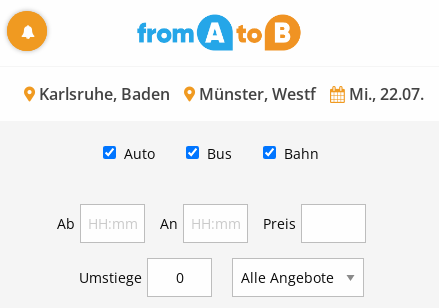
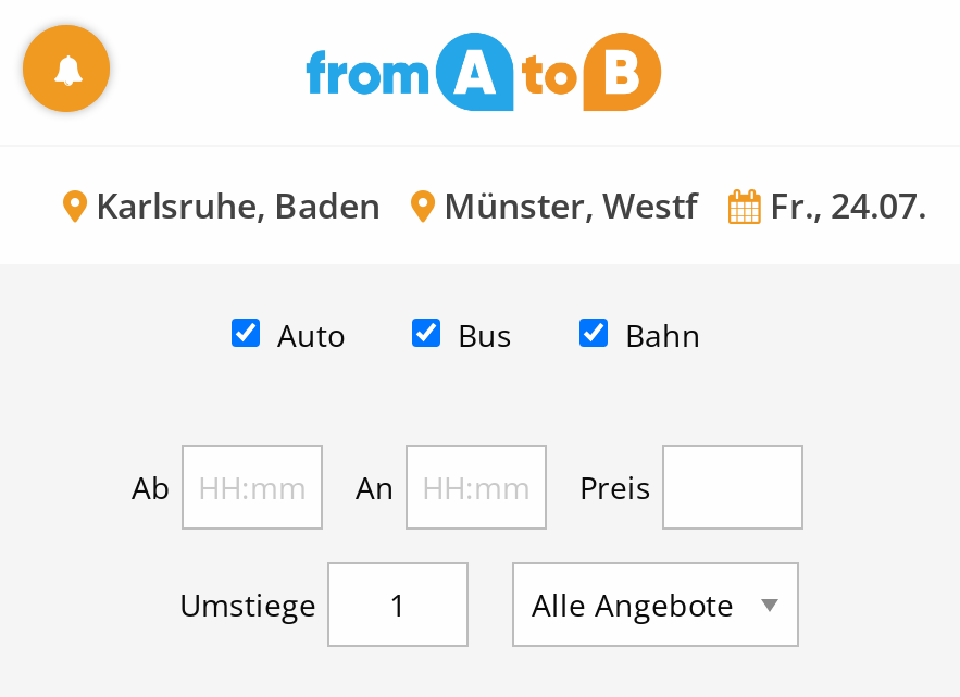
- Karlsruhe, Baden Münster, Westf Mi., 22.07.
+ Karlsruhe, Baden Münster, Westf Fr., 24.07.
